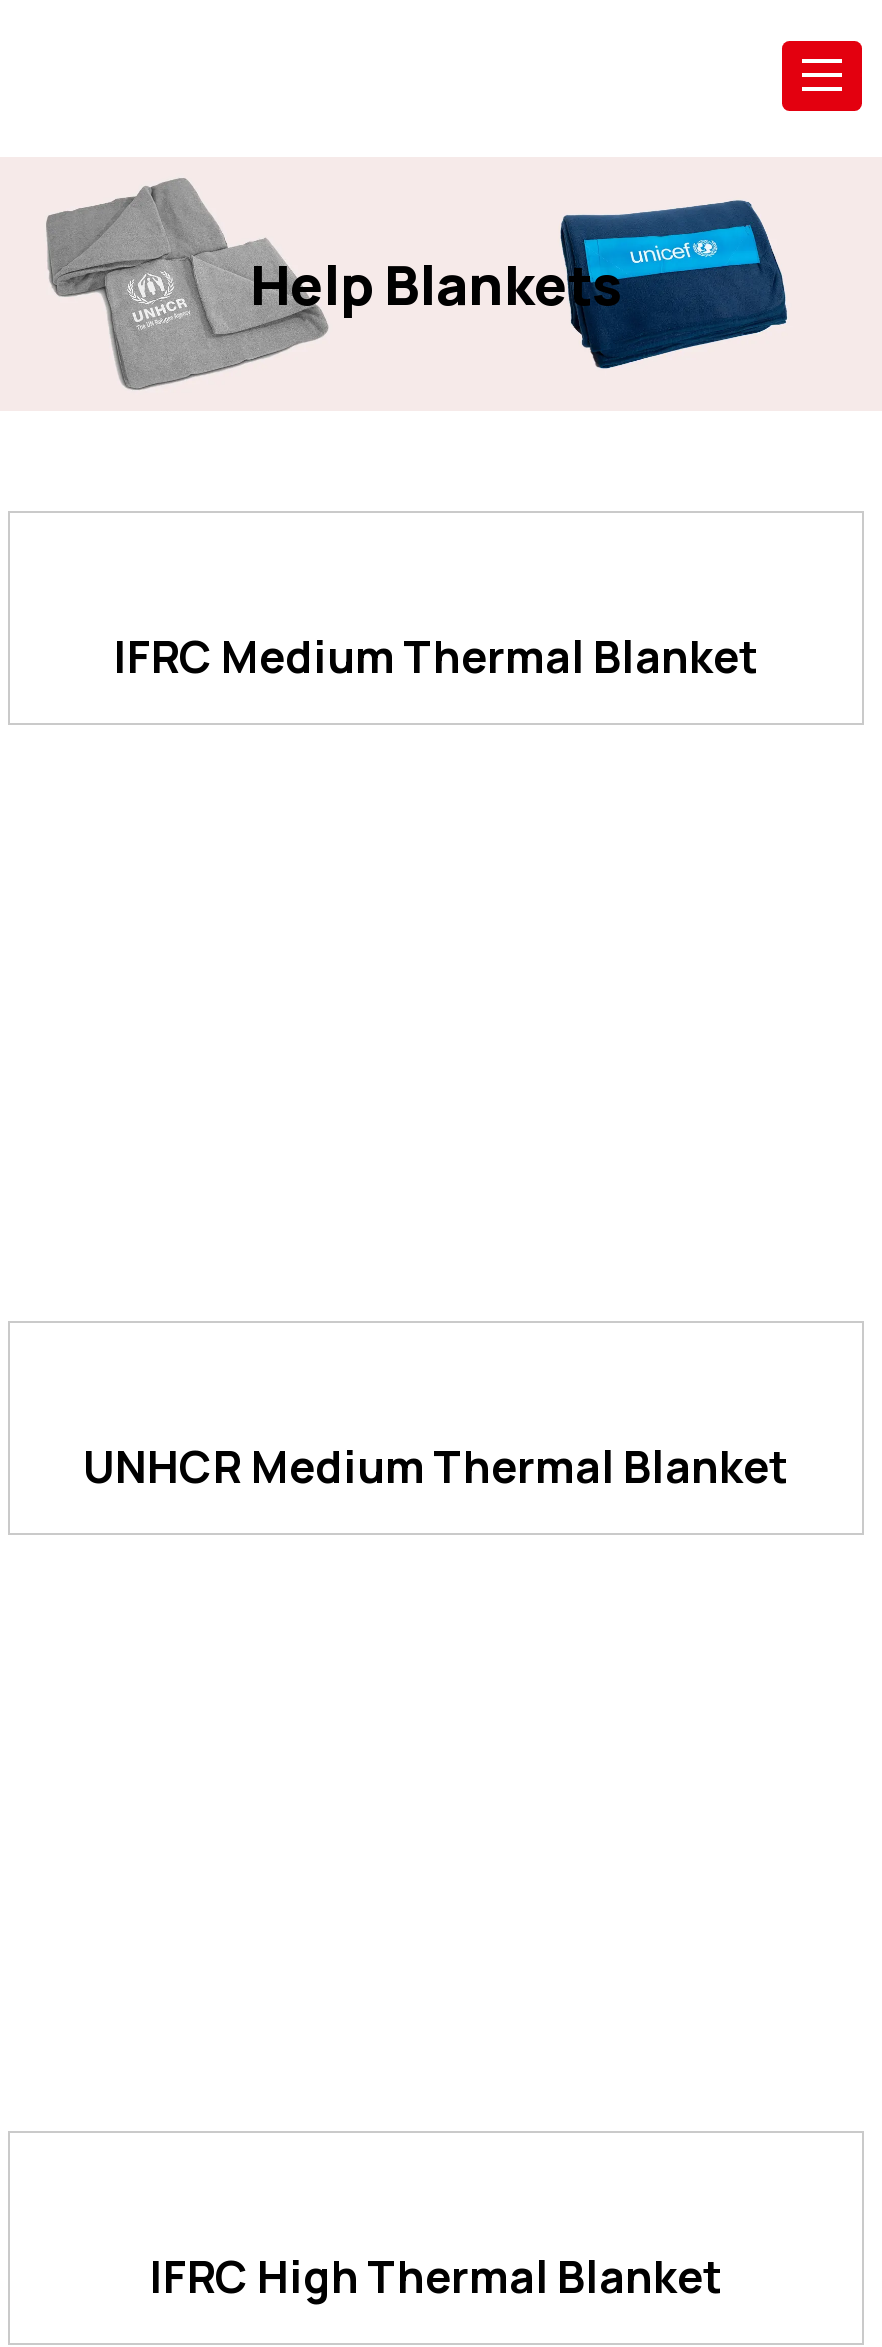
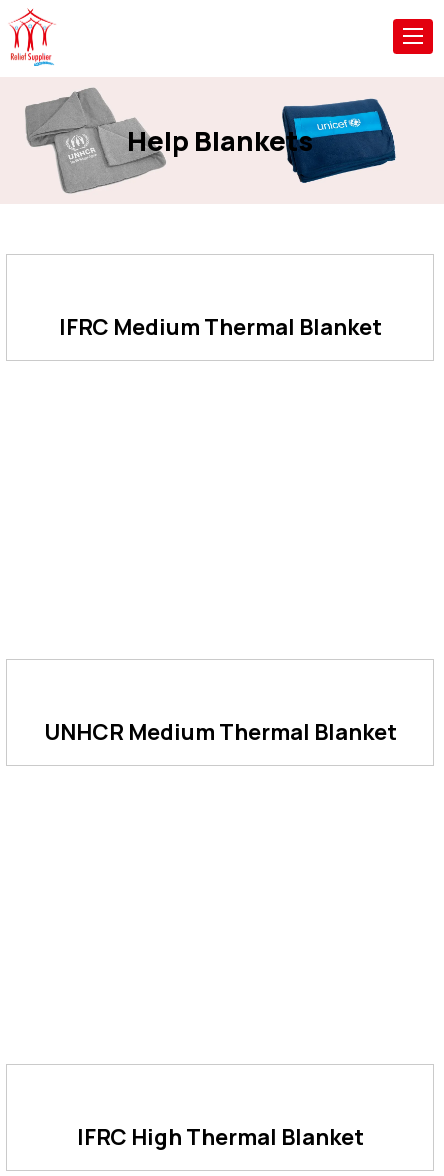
+ [image]
